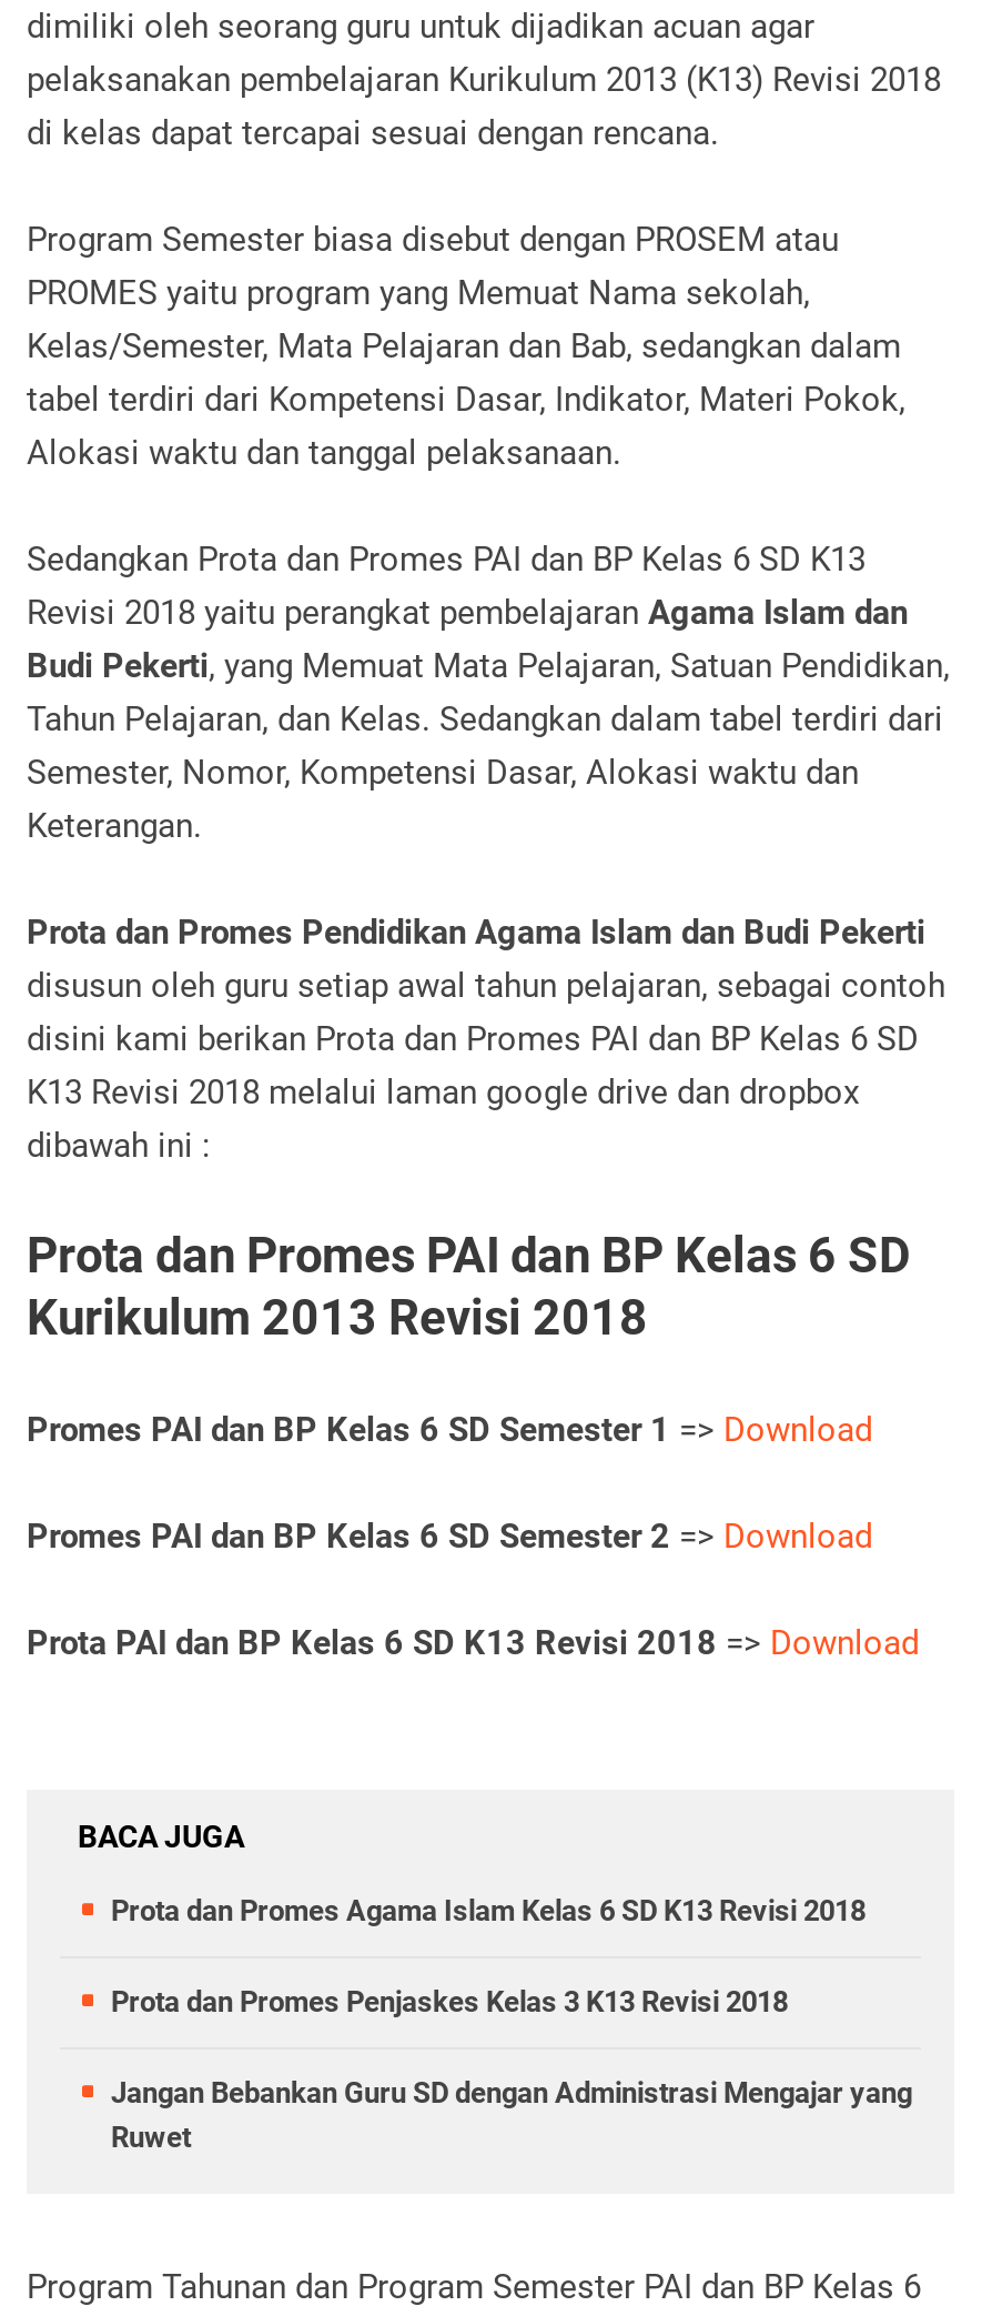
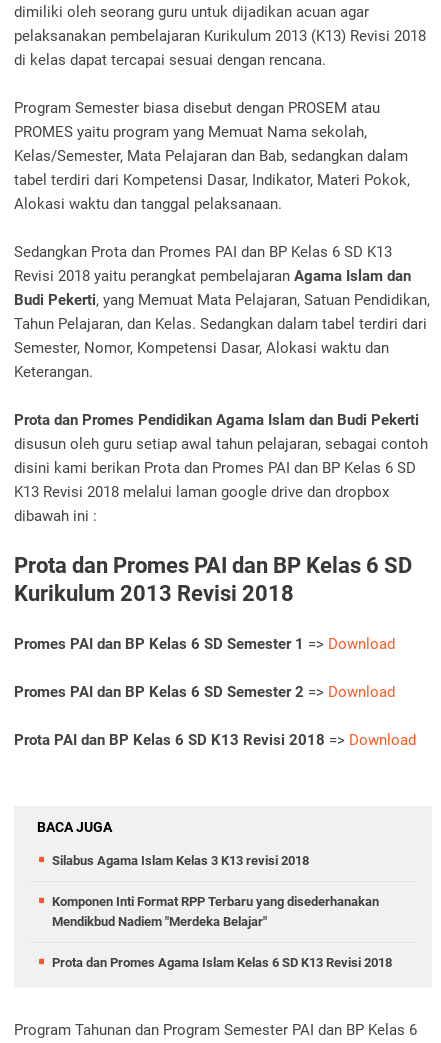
+ Silabus Agama Islam Kelas 3 K13 revisi 2018
+ Komponen Inti Format RPP Terbaru yang disederhanakan
+ Mendikbud Nadiem "Merdeka Belajar"

moved down: Prota dan Promes Agama Islam Kelas 6 SD K13 Revisi 2018

- Prota dan Promes Penjaskes Kelas 3 K13 Revisi 2018
- Jangan Bebankan Guru SD dengan Administrasi Mengajar yang
- Ruwet
